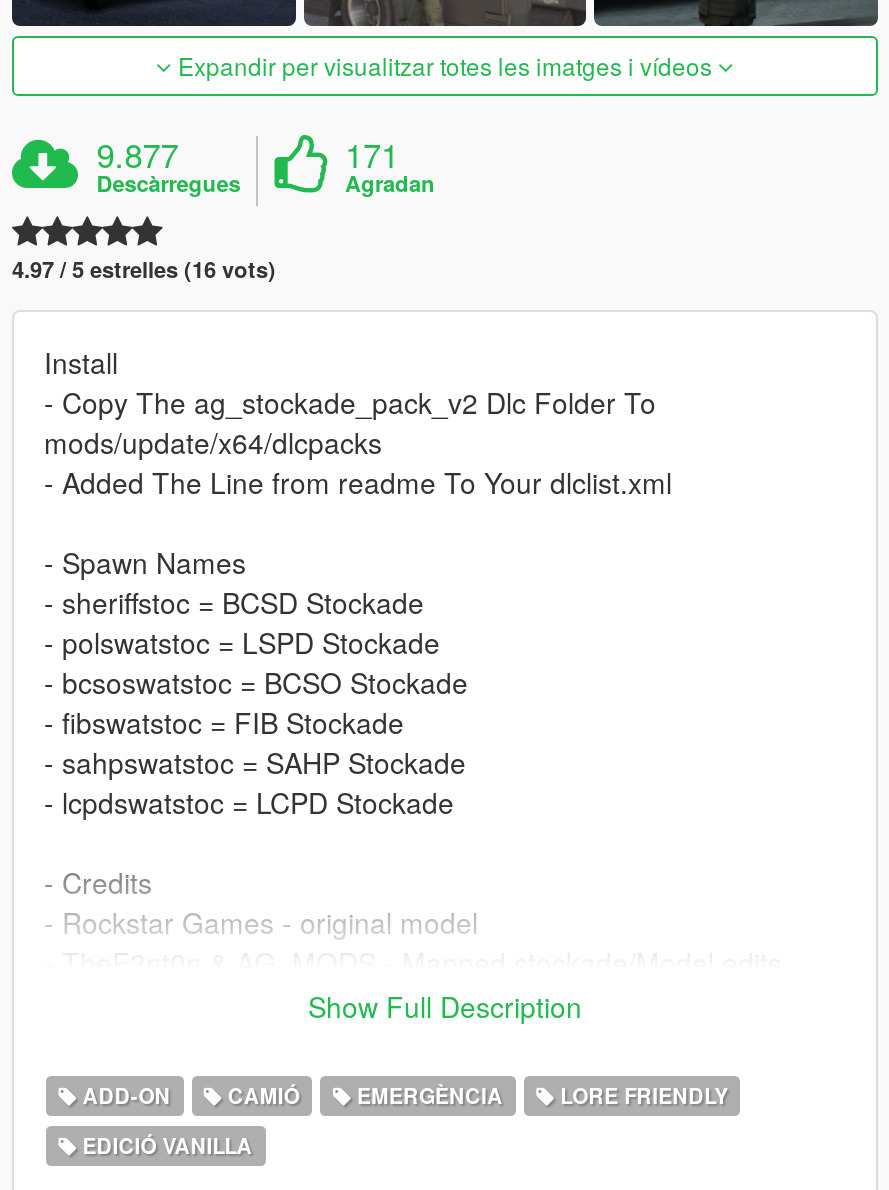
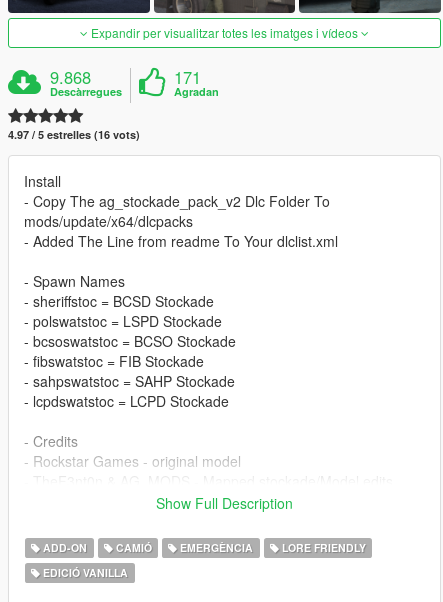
- 9.877
+ 9.868
